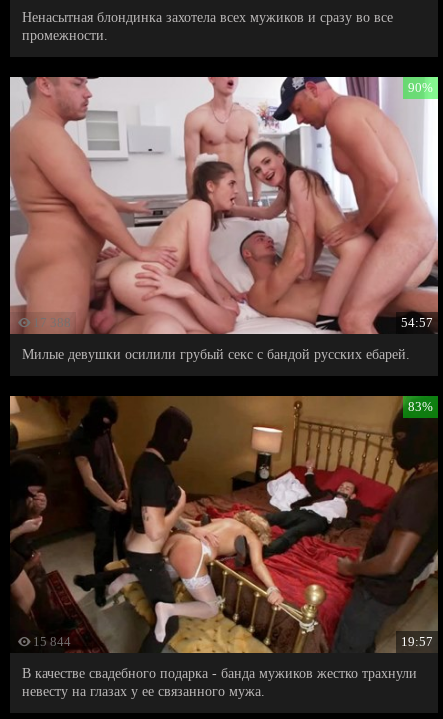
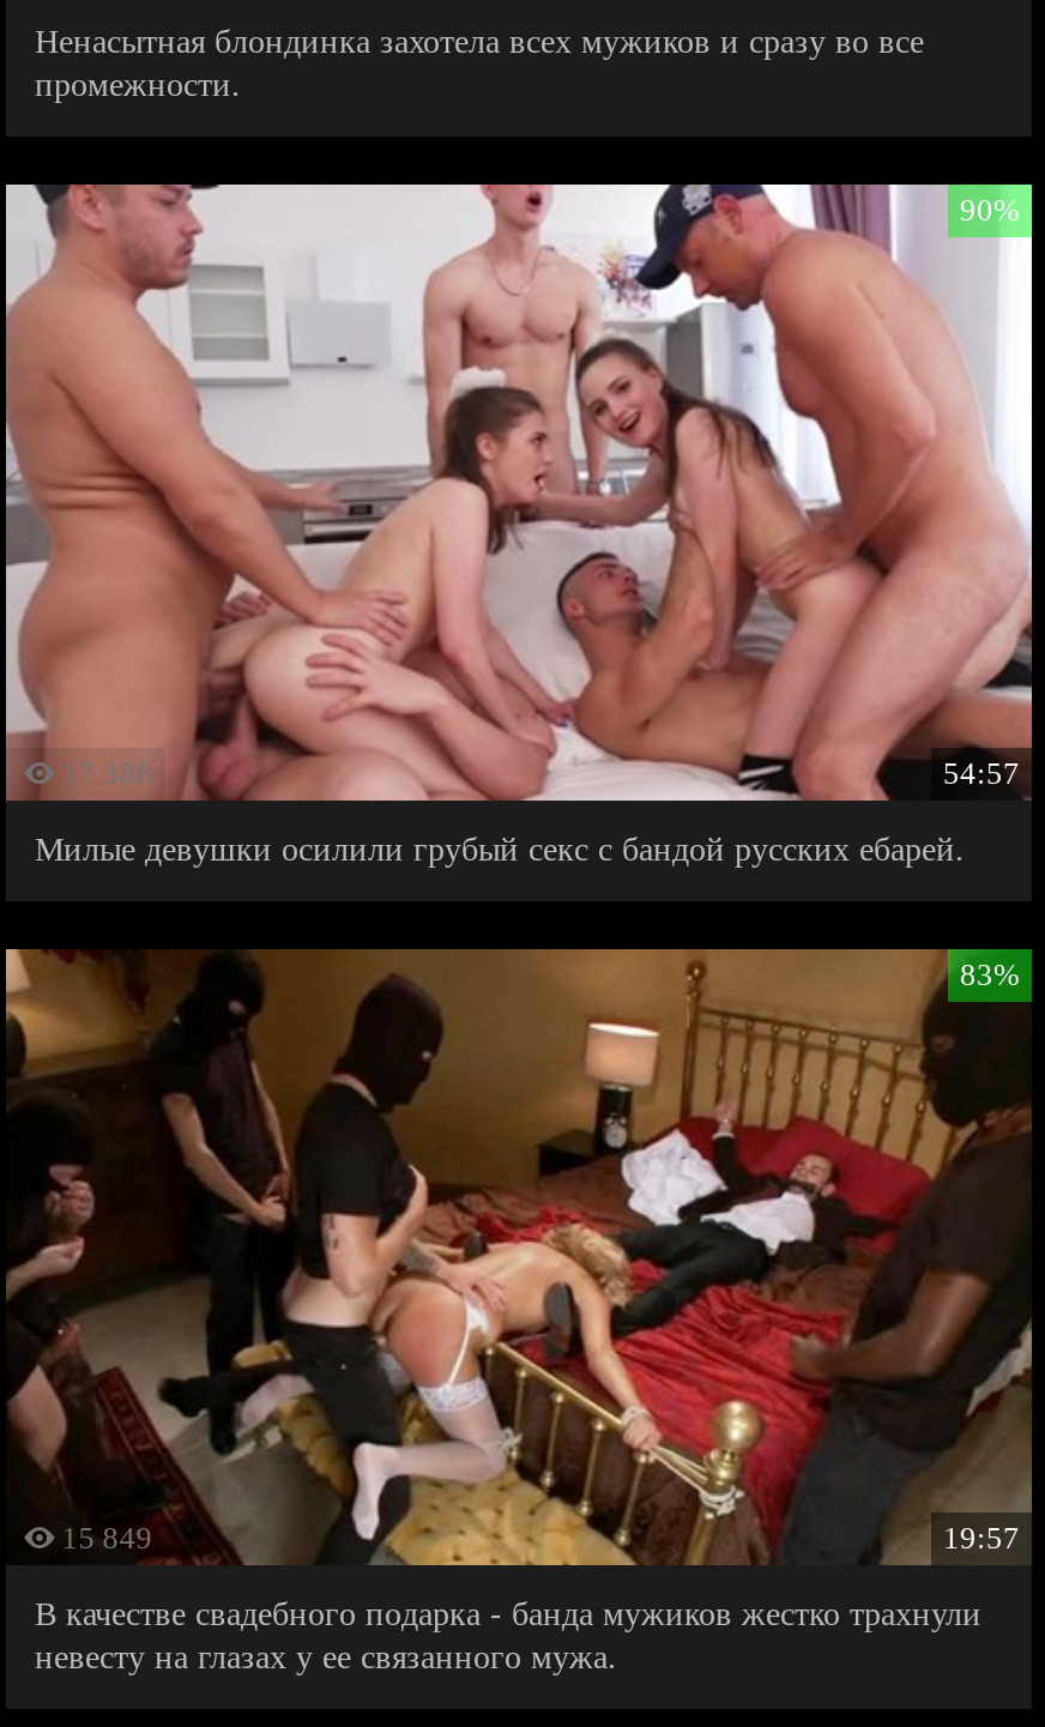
- 15 844
+ 15 849
